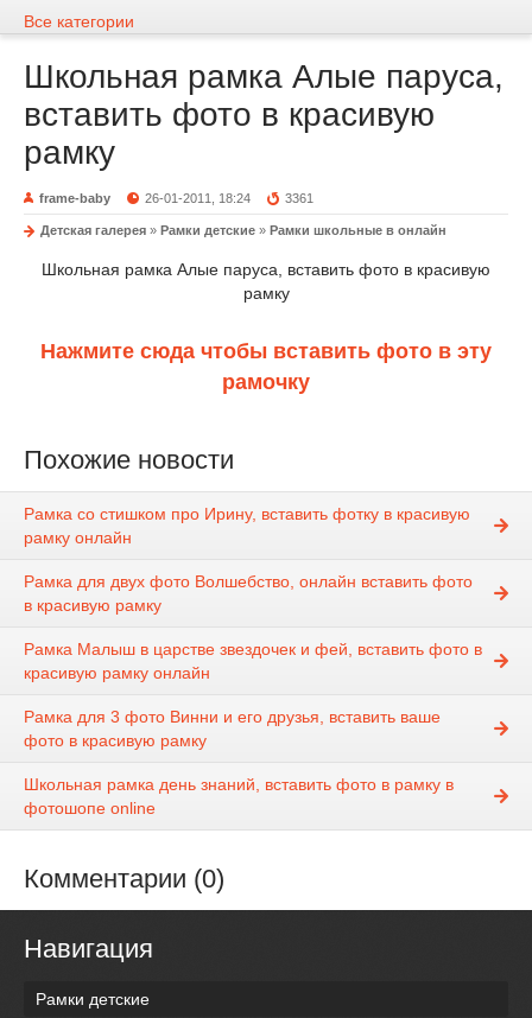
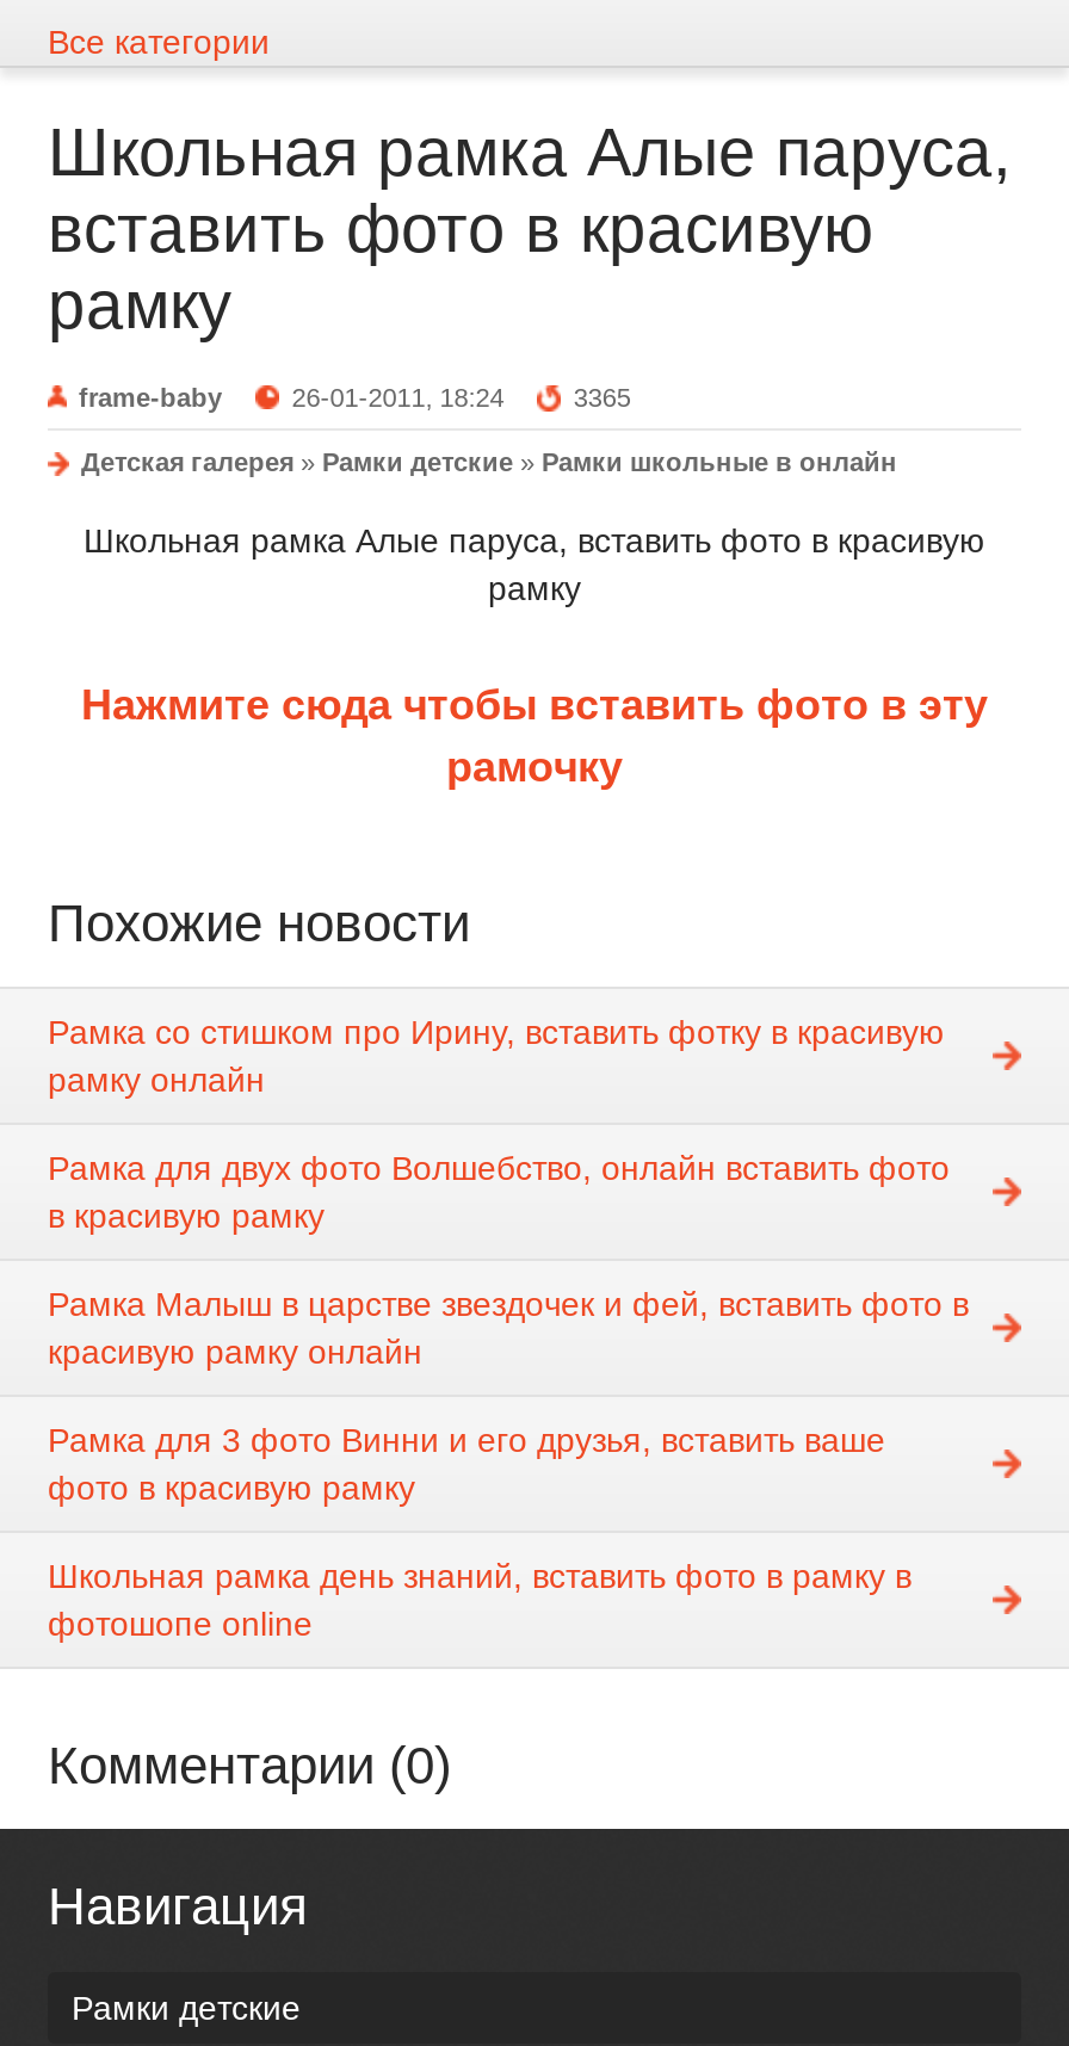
- 3361
+ 3365
